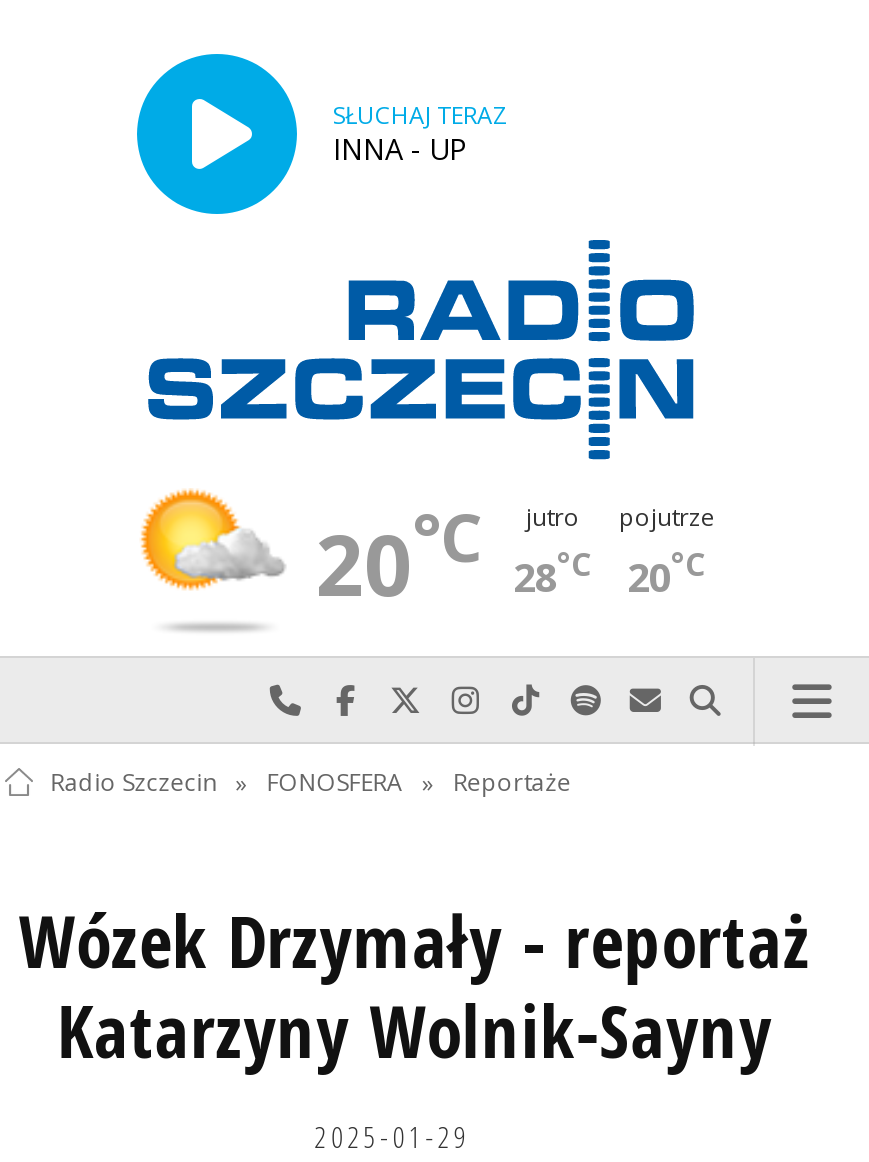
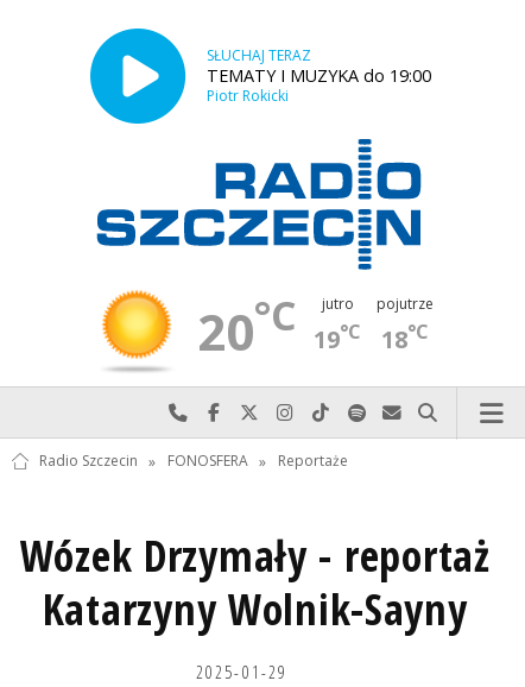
- INNA - UP
+ TEMATY I MUZYKA do 19:00
+ Piotr Rokicki

- [image]
+ [image]

- 28°C
+ 19°C

- 20°C
+ 18°C
